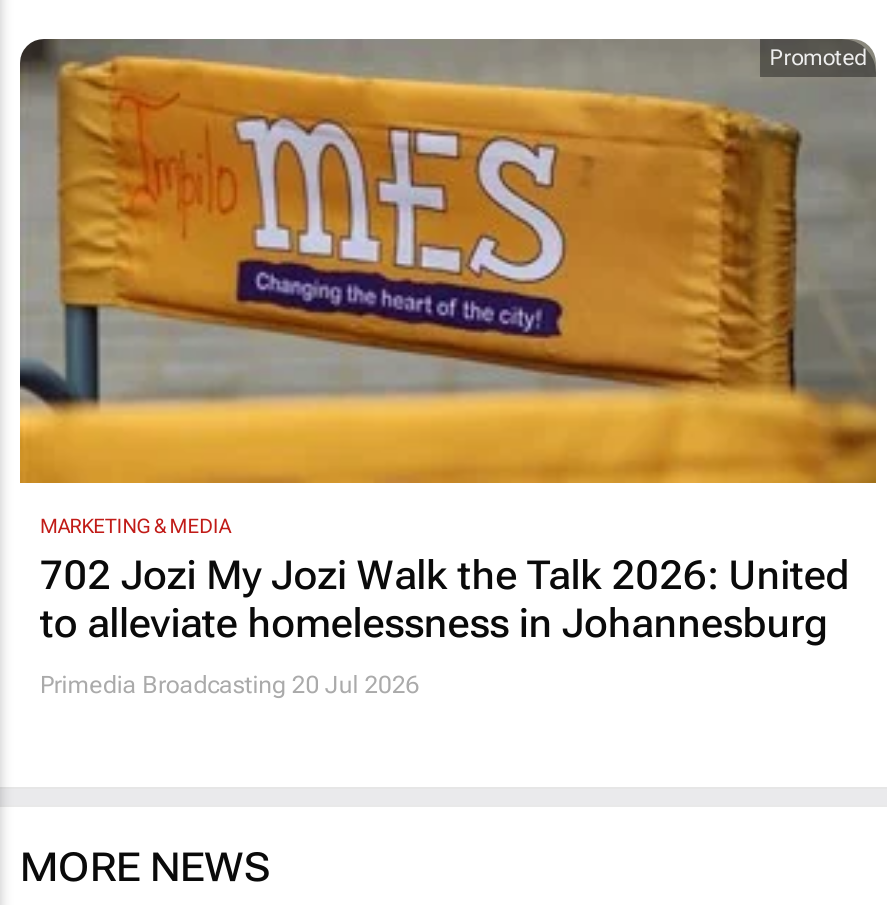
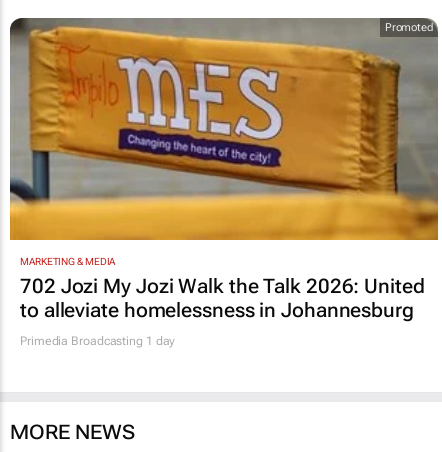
- Primedia Broadcasting 20 Jul 2026
+ Primedia Broadcasting 1 day
